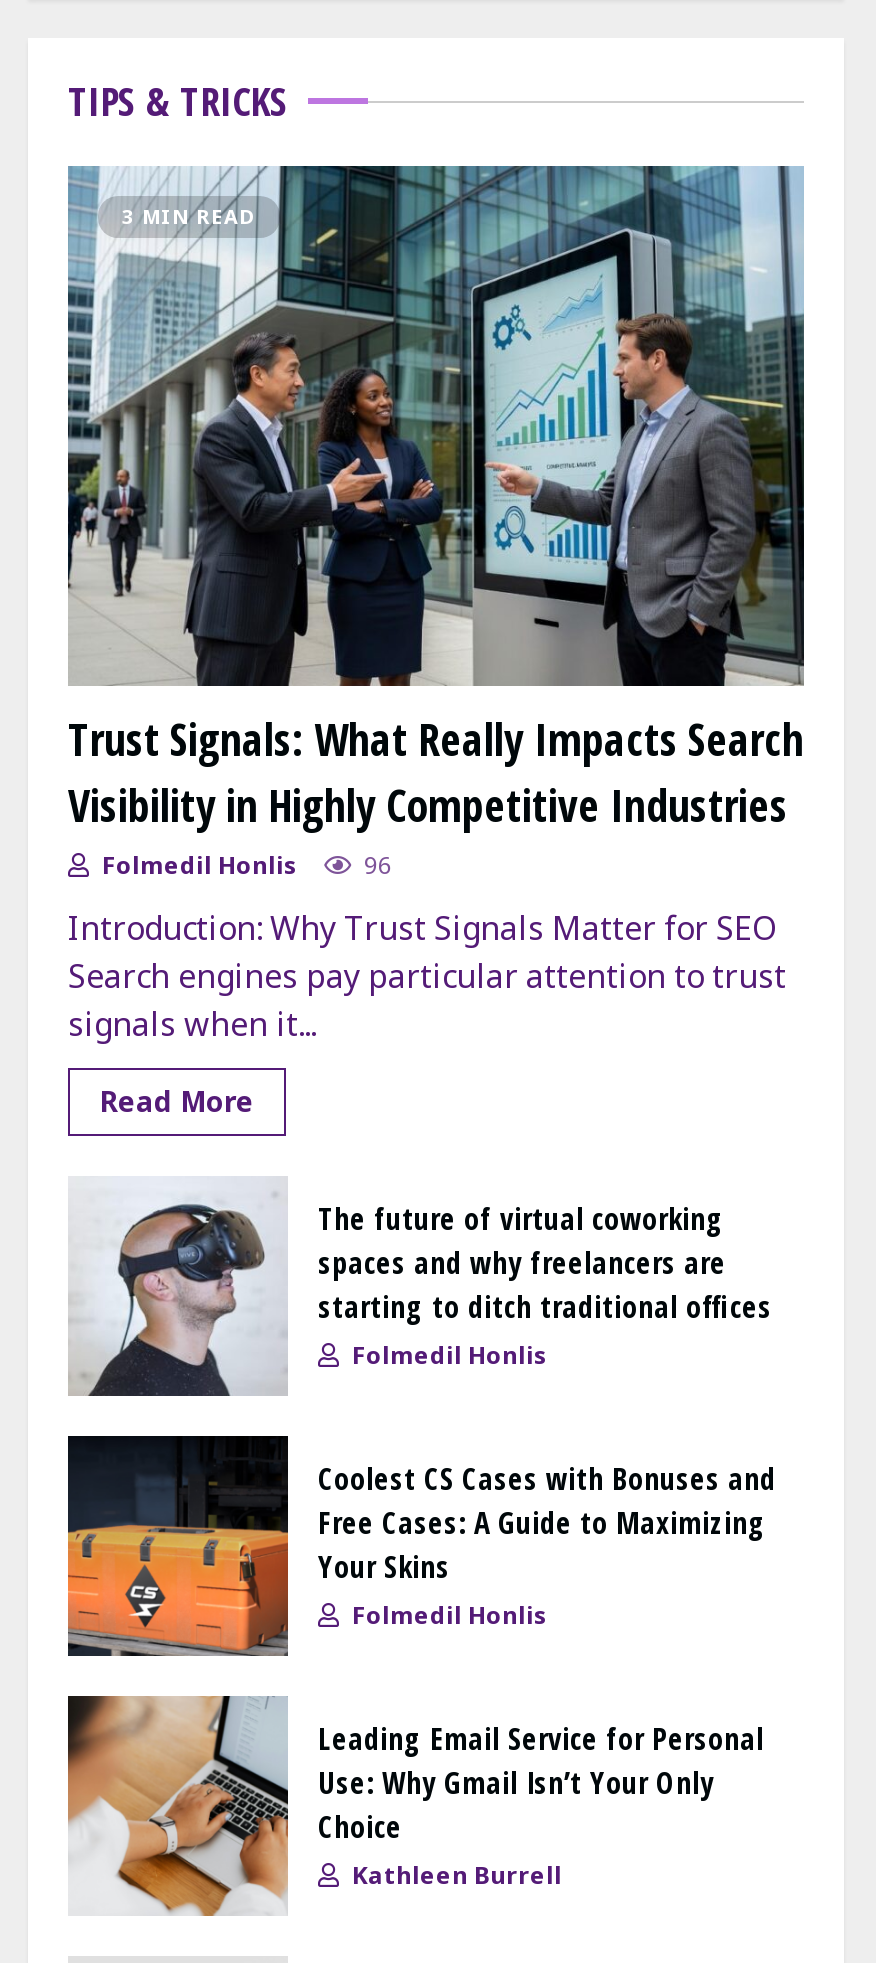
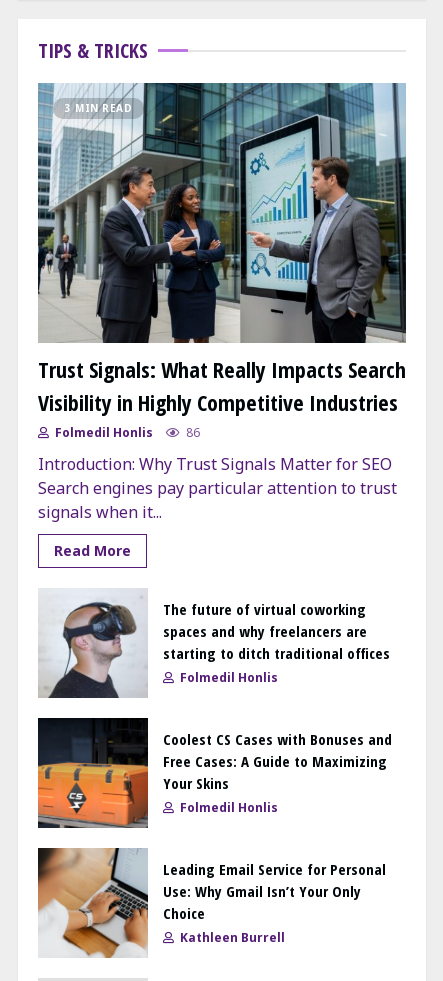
- Folmedil Honlis 96
+ Folmedil Honlis 86
